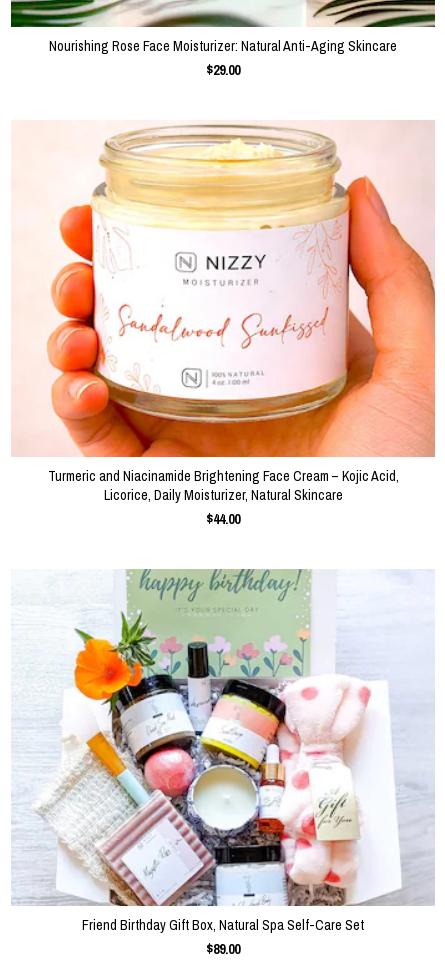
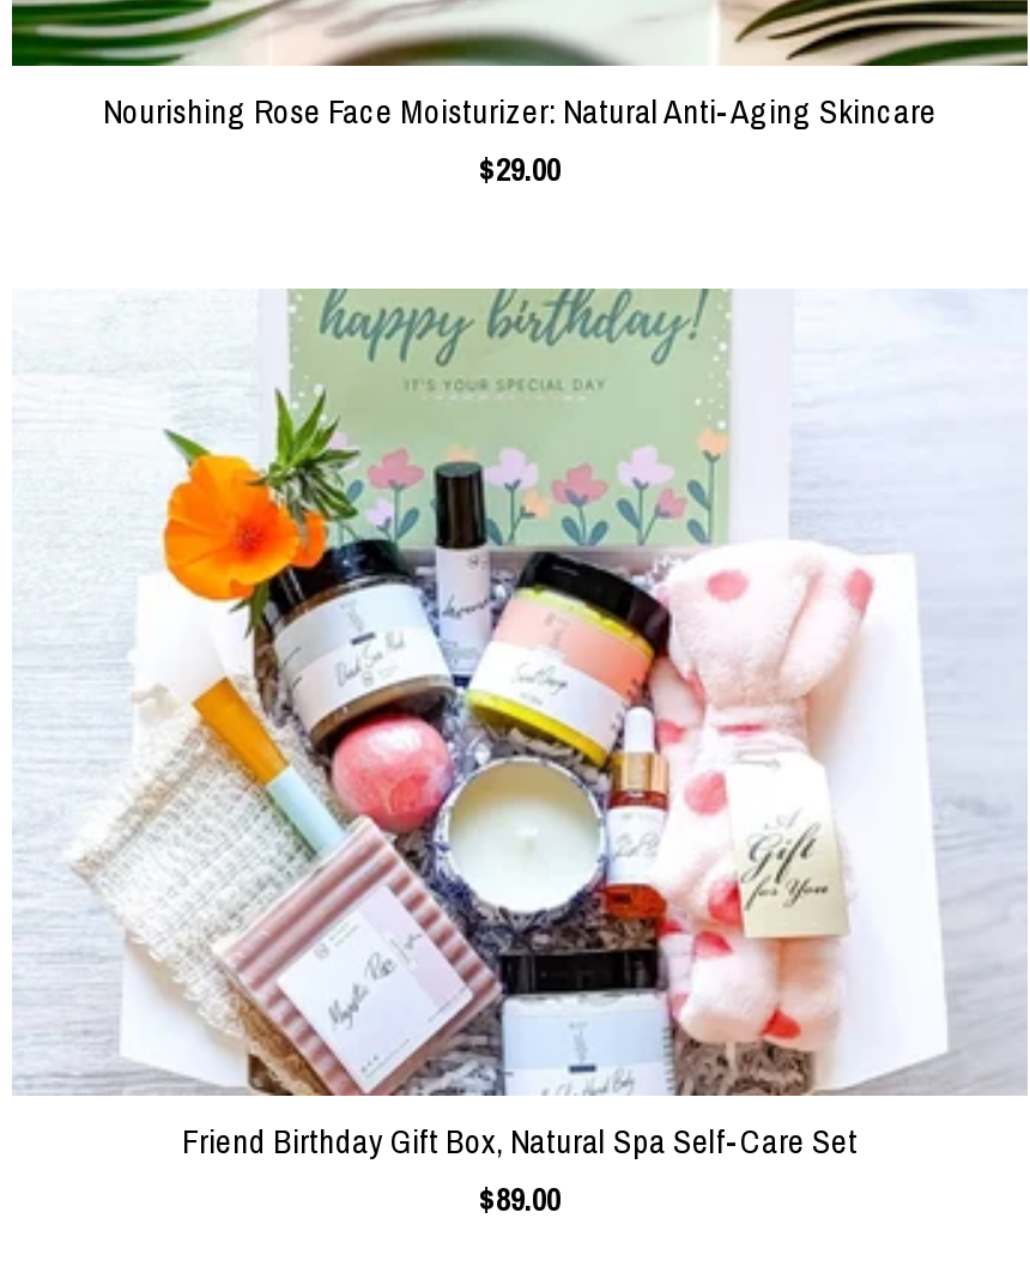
- [image]
- Turmeric and Niacinamide Brightening Face Cream – Kojic Acid,
- Licorice, Daily Moisturizer, Natural Skincare
- $44.00
